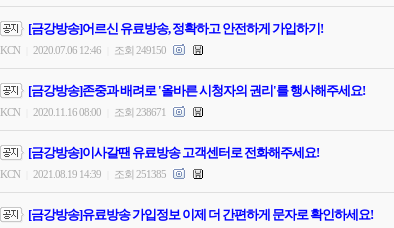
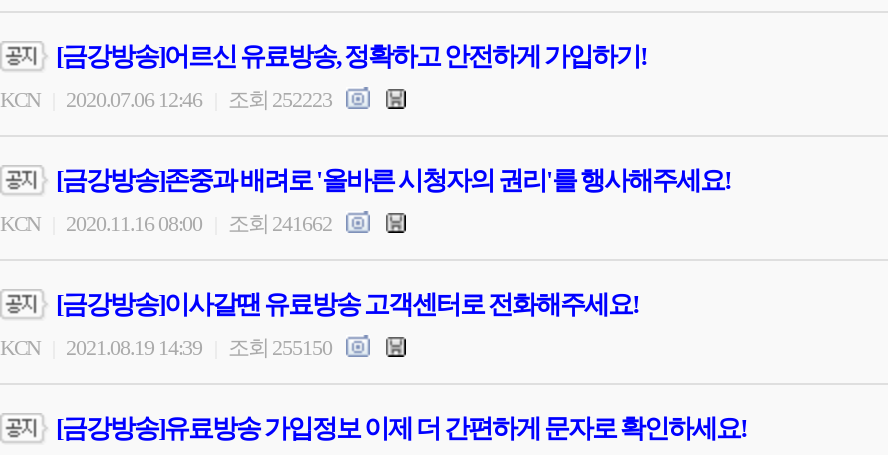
- KCN 2020.07.06 12:46 조회 249150
+ KCN 2020.07.06 12:46 조회 252223

- KCN 2020.11.16 08:00 조회 238671
+ KCN 2020.11.16 08:00 조회 241662

- KCN 2021.08.19 14:39 조회 251385
+ KCN 2021.08.19 14:39 조회 255150
